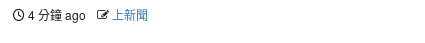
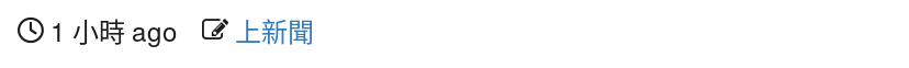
- 4 分鐘 ago 上新聞
+ 1 小時 ago 上新聞
